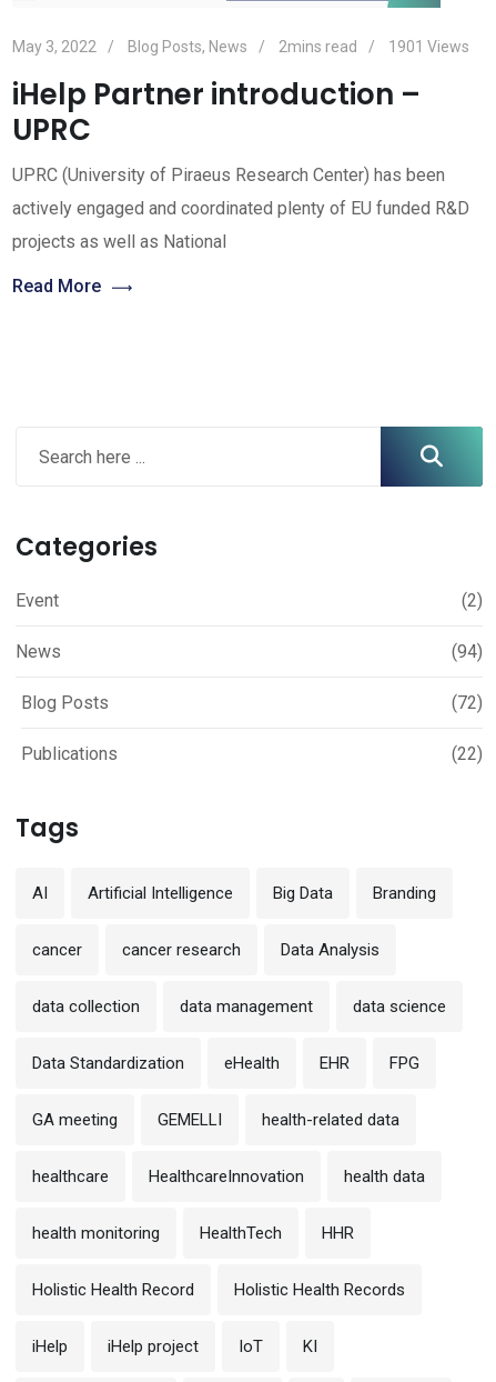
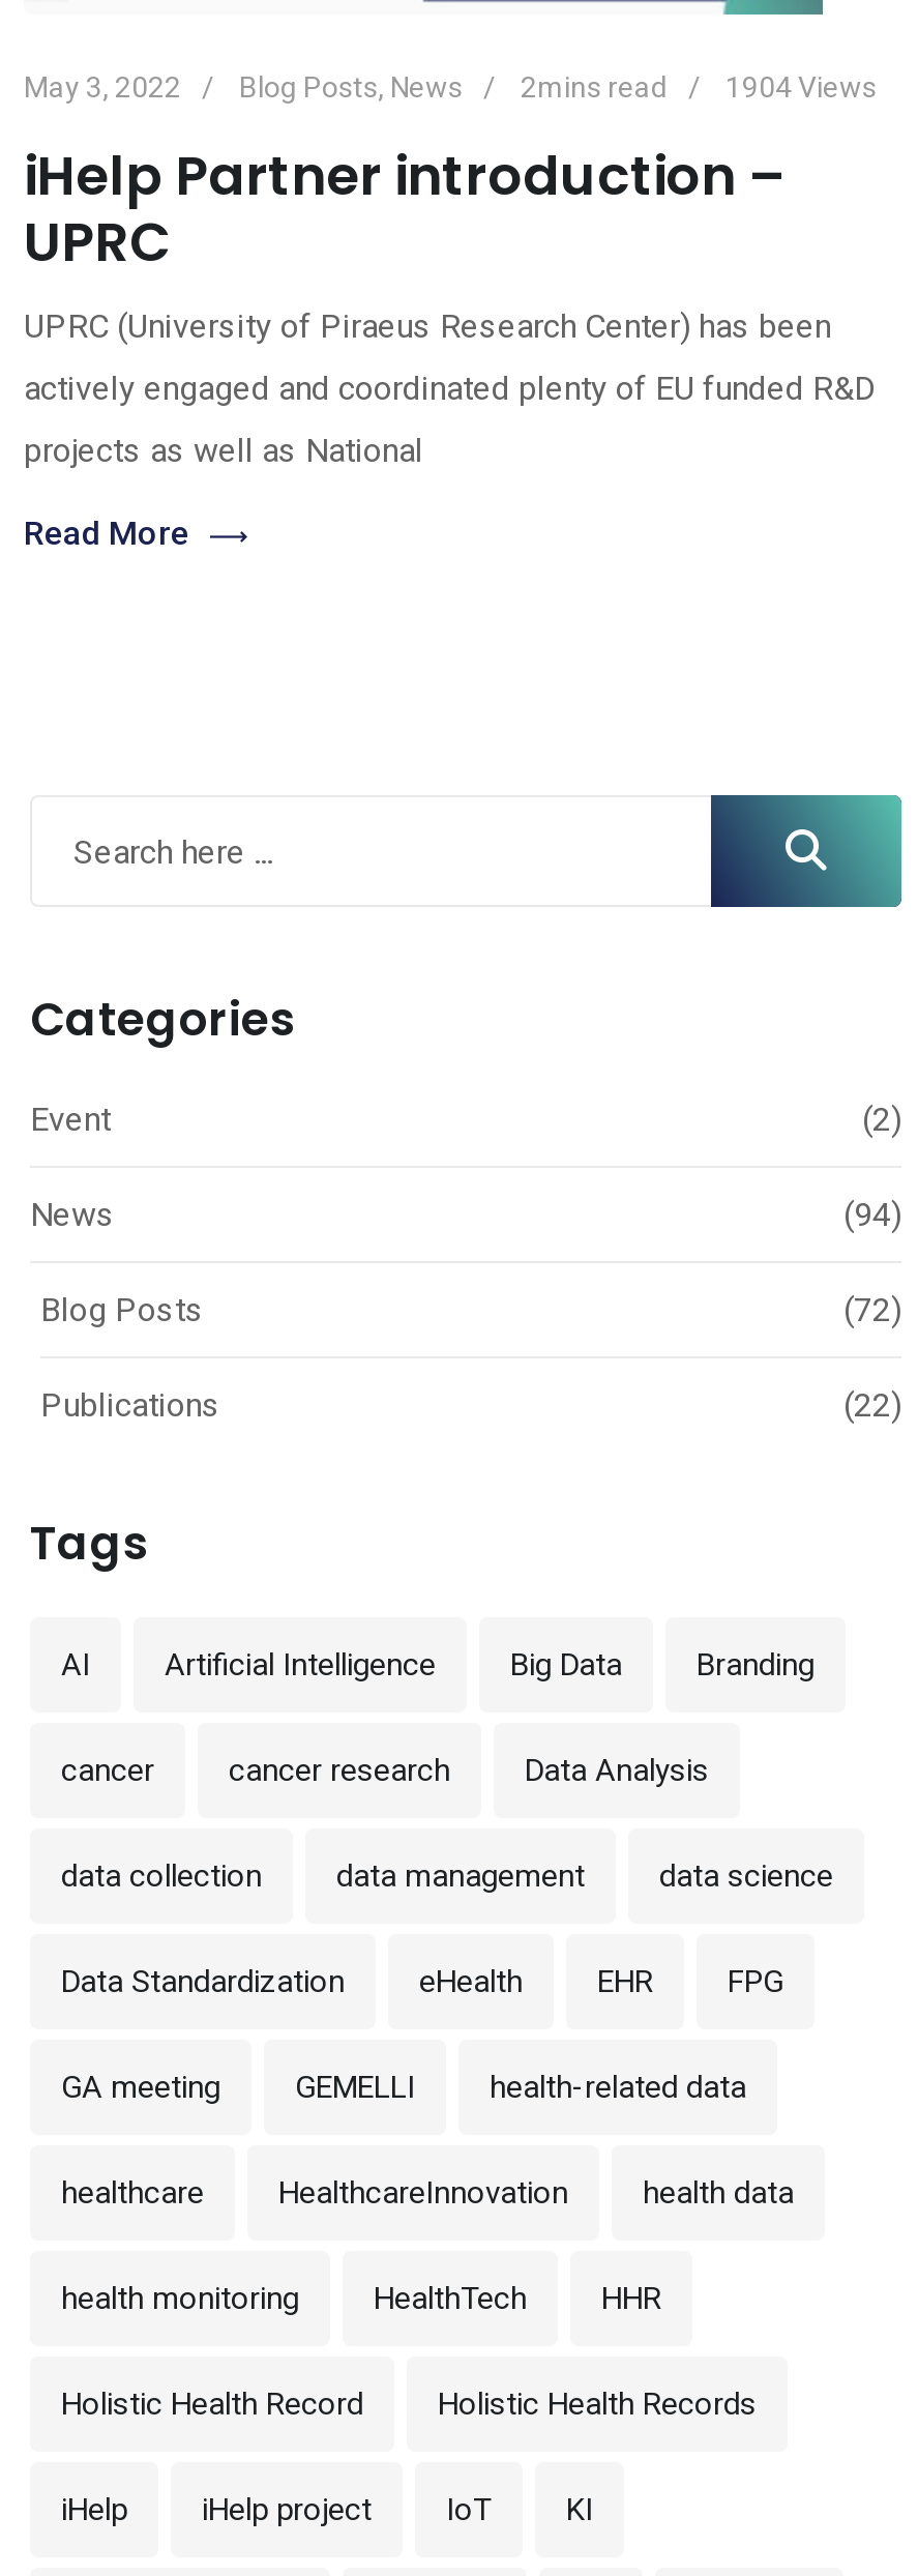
- May 3, 2022 Blog Posts, News 2mins read 1901 Views
+ May 3, 2022 Blog Posts, News 2mins read 1904 Views
